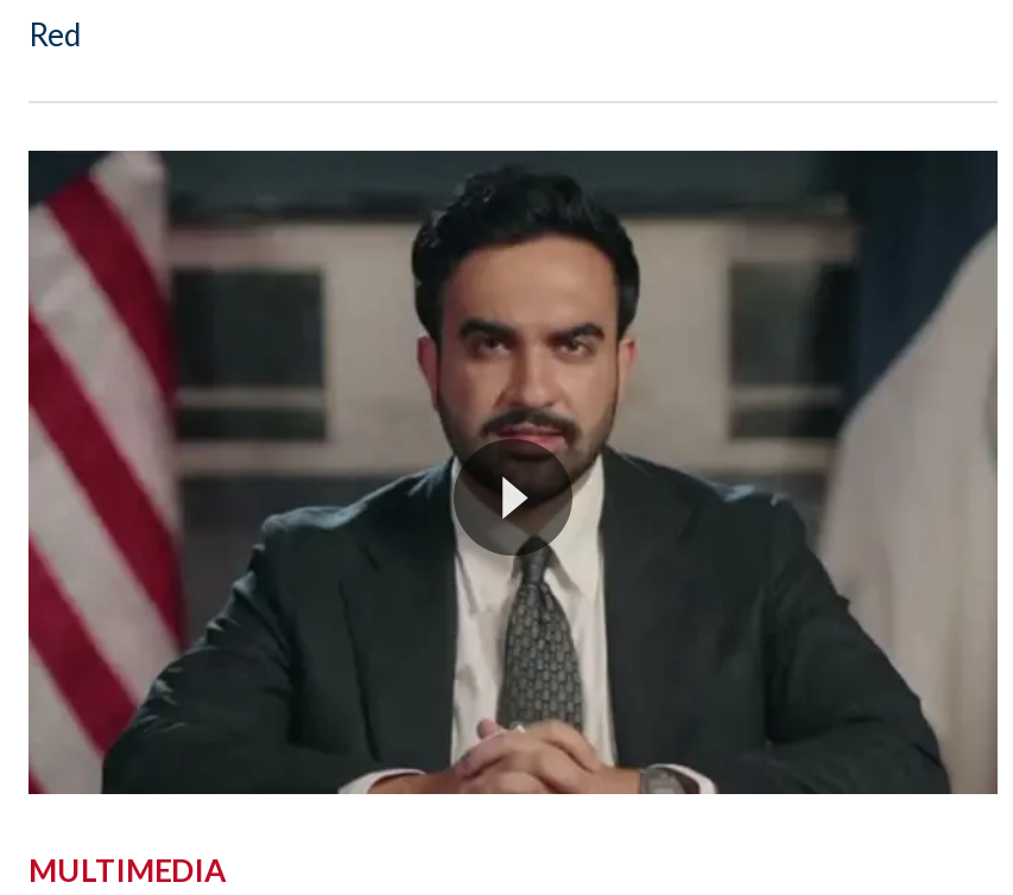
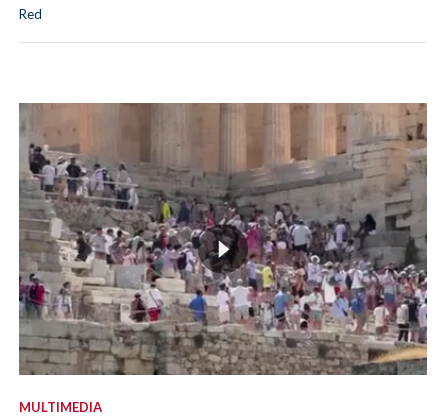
- [image]
+ [image]
